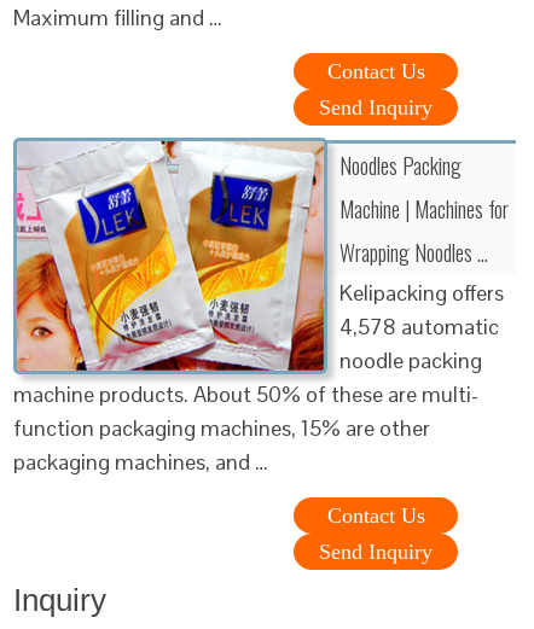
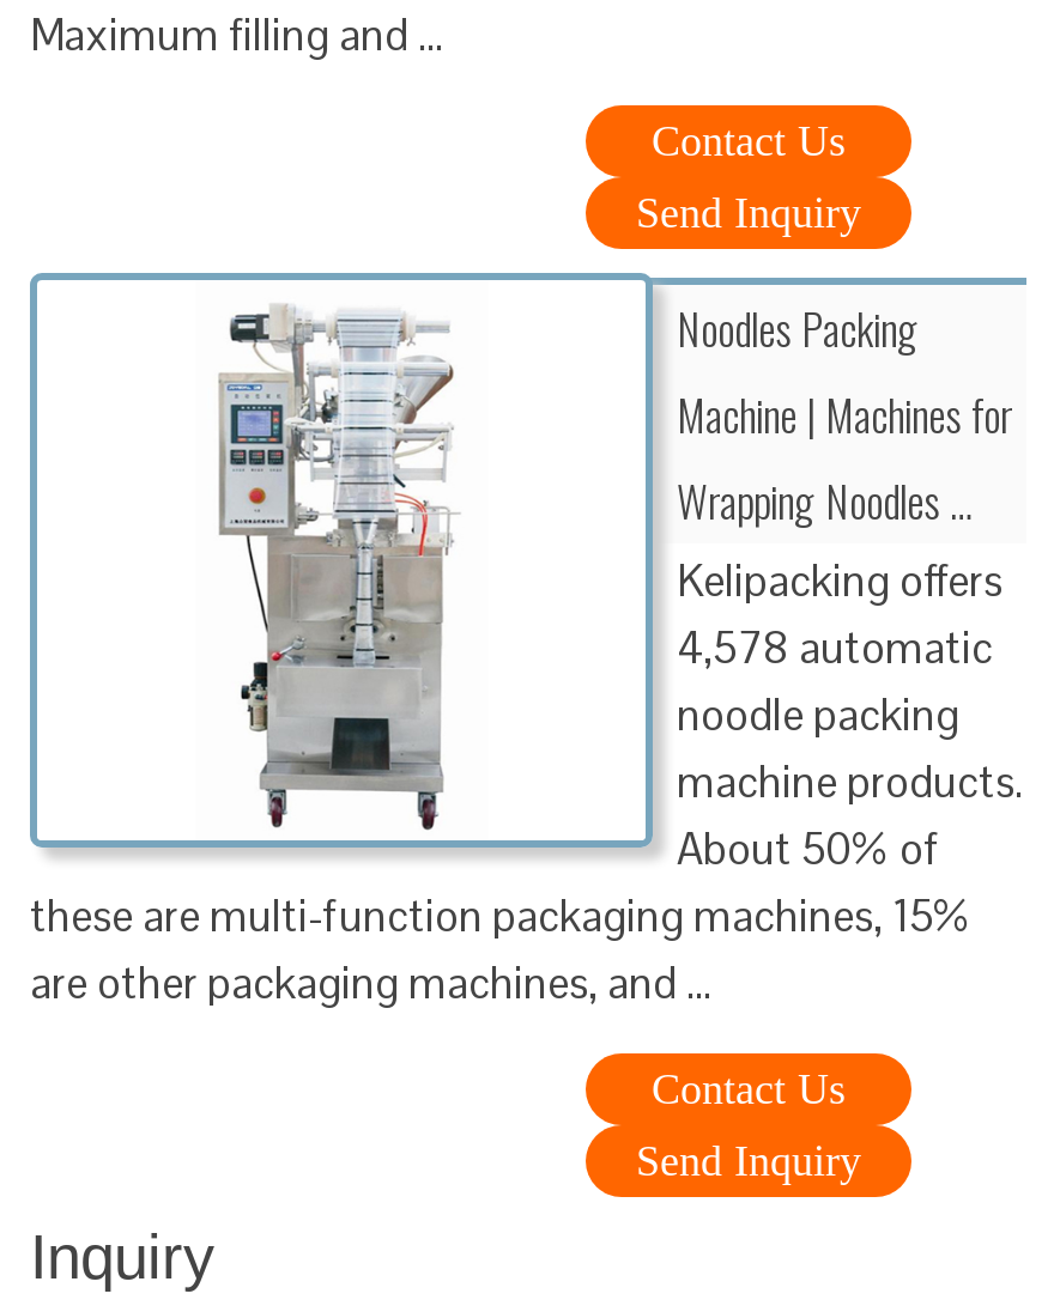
- [image]
+ [image]
